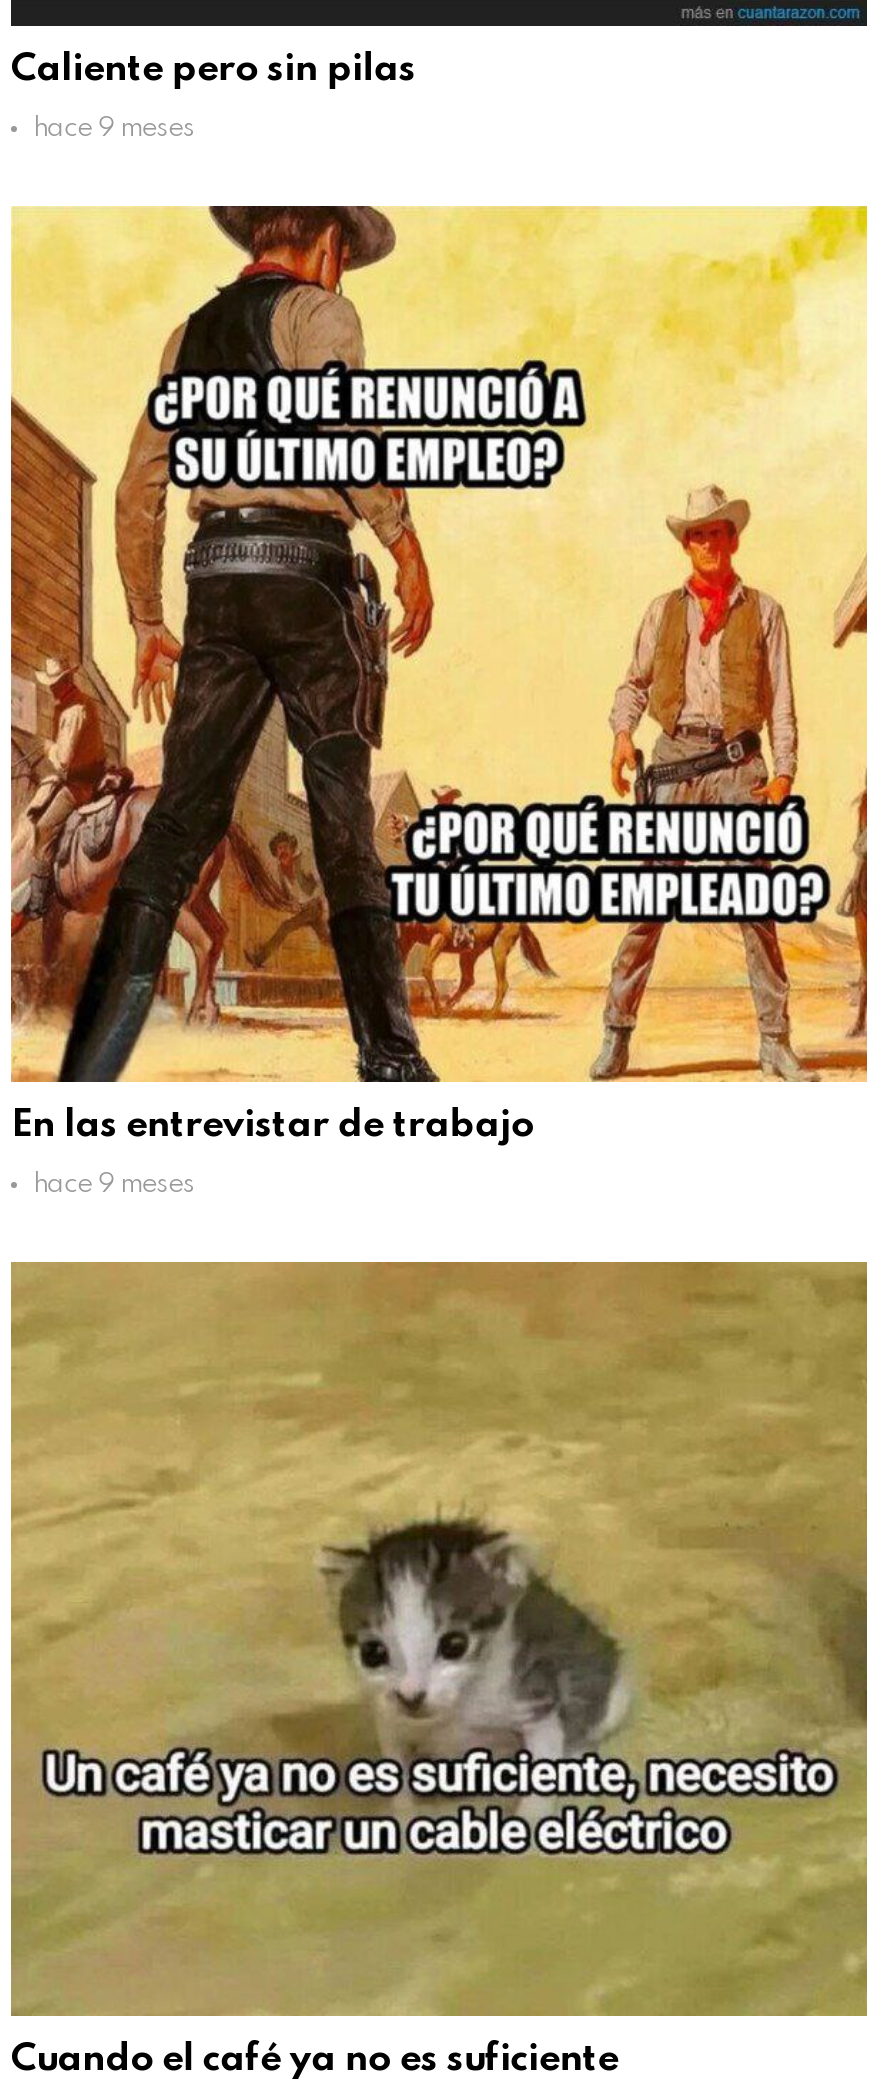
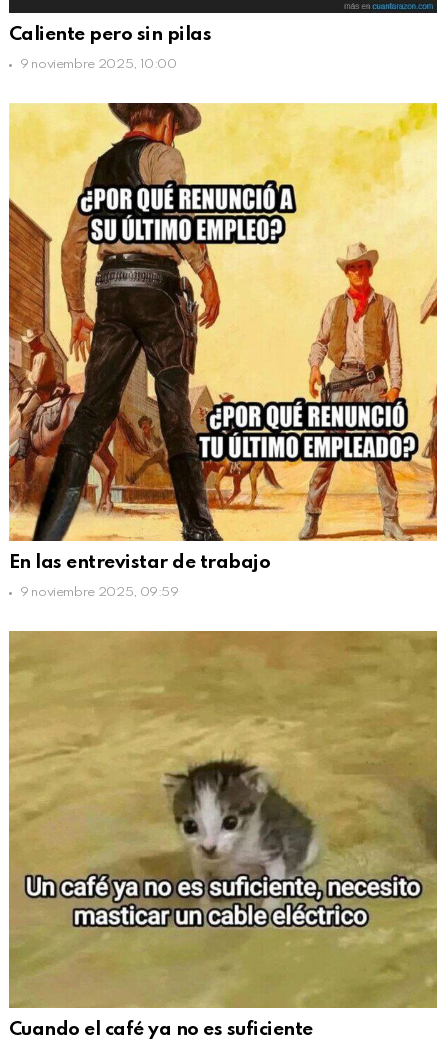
- hace 9 meses
+ 9 noviembre 2025, 10:00

- hace 9 meses
+ 9 noviembre 2025, 09:59
